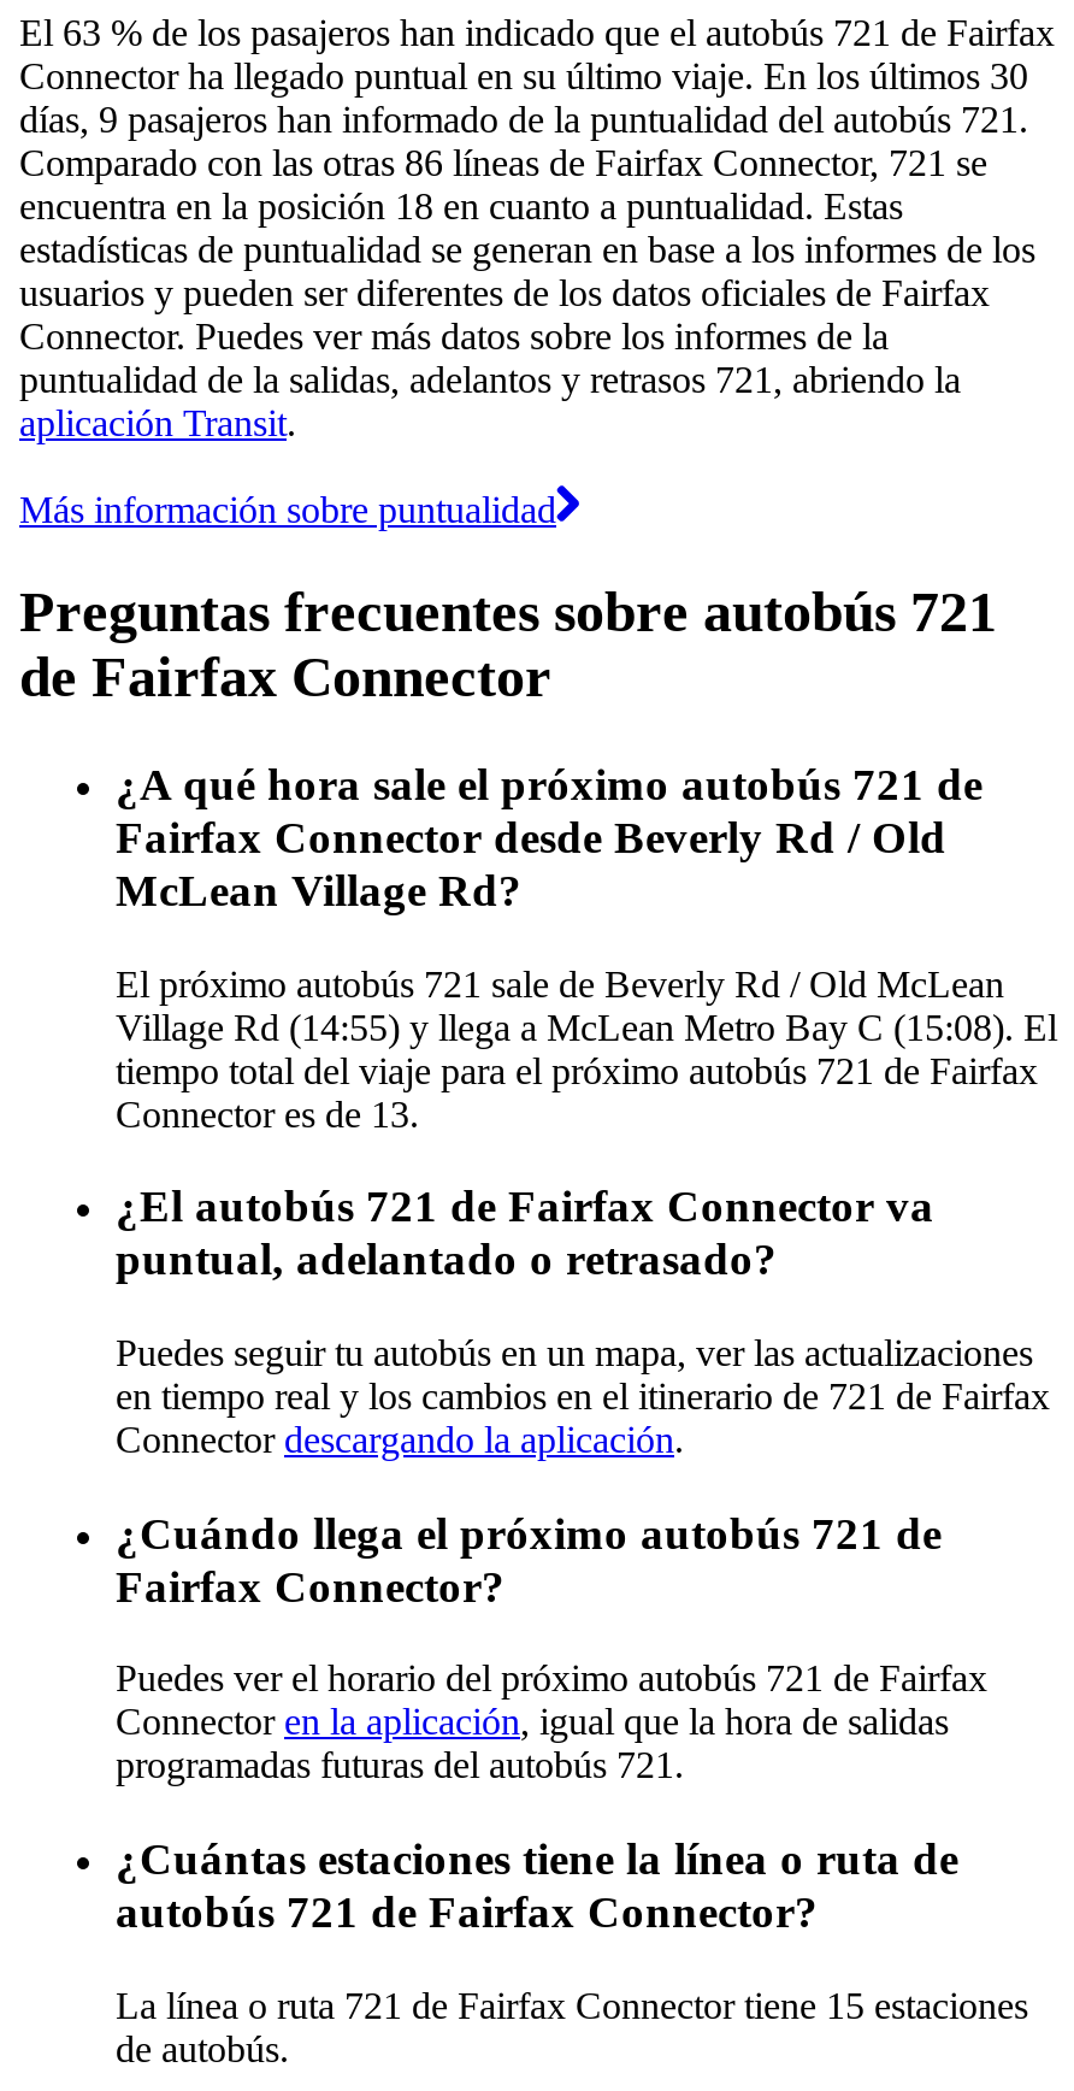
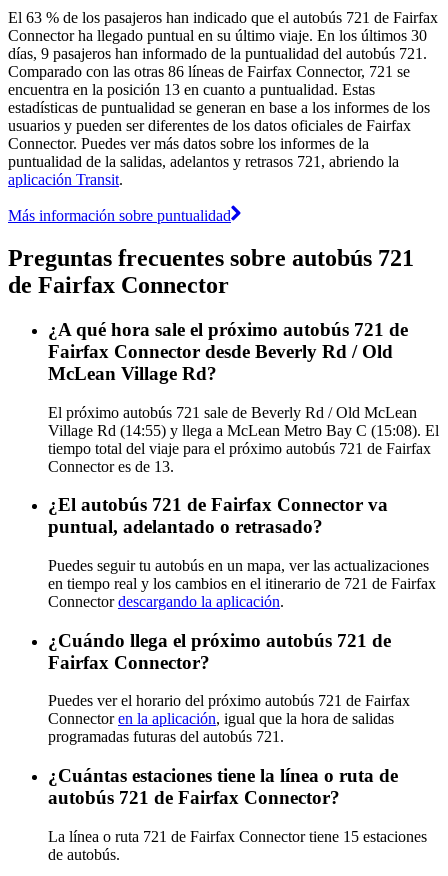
- encuentra en la posición 18 en cuanto a puntualidad. Estas
+ encuentra en la posición 13 en cuanto a puntualidad. Estas
